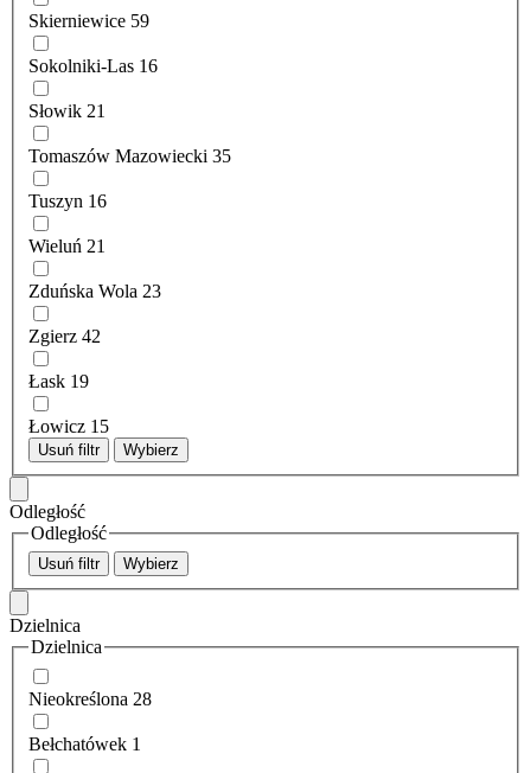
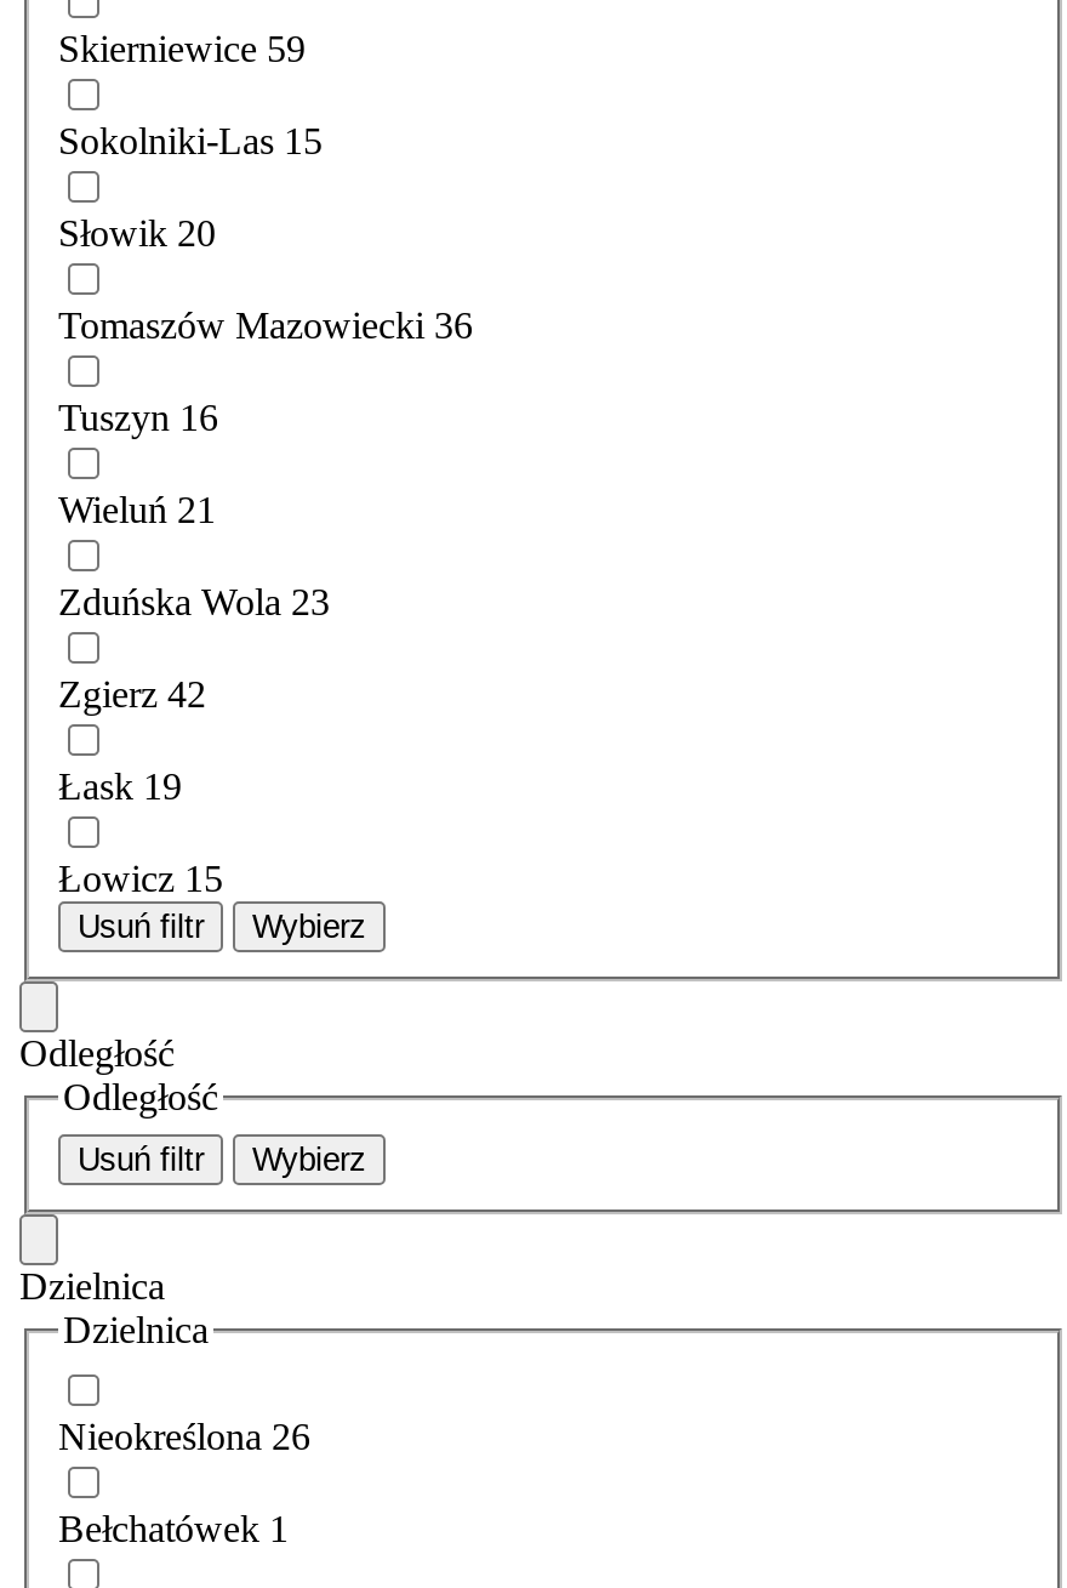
- Sokolniki-Las 16
+ Sokolniki-Las 15

- Słowik 21
+ Słowik 20

- Tomaszów Mazowiecki 35
+ Tomaszów Mazowiecki 36

- Nieokreślona 28
+ Nieokreślona 26
